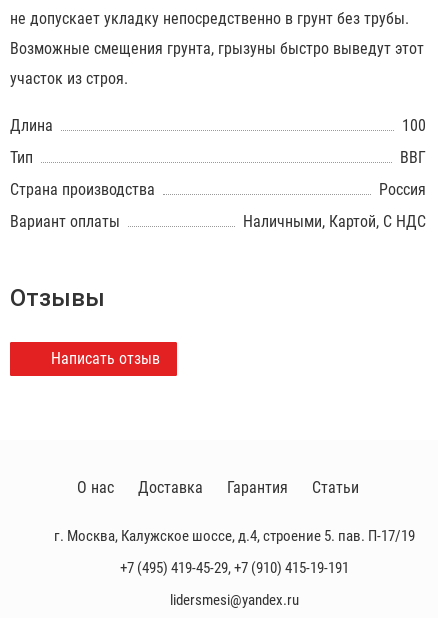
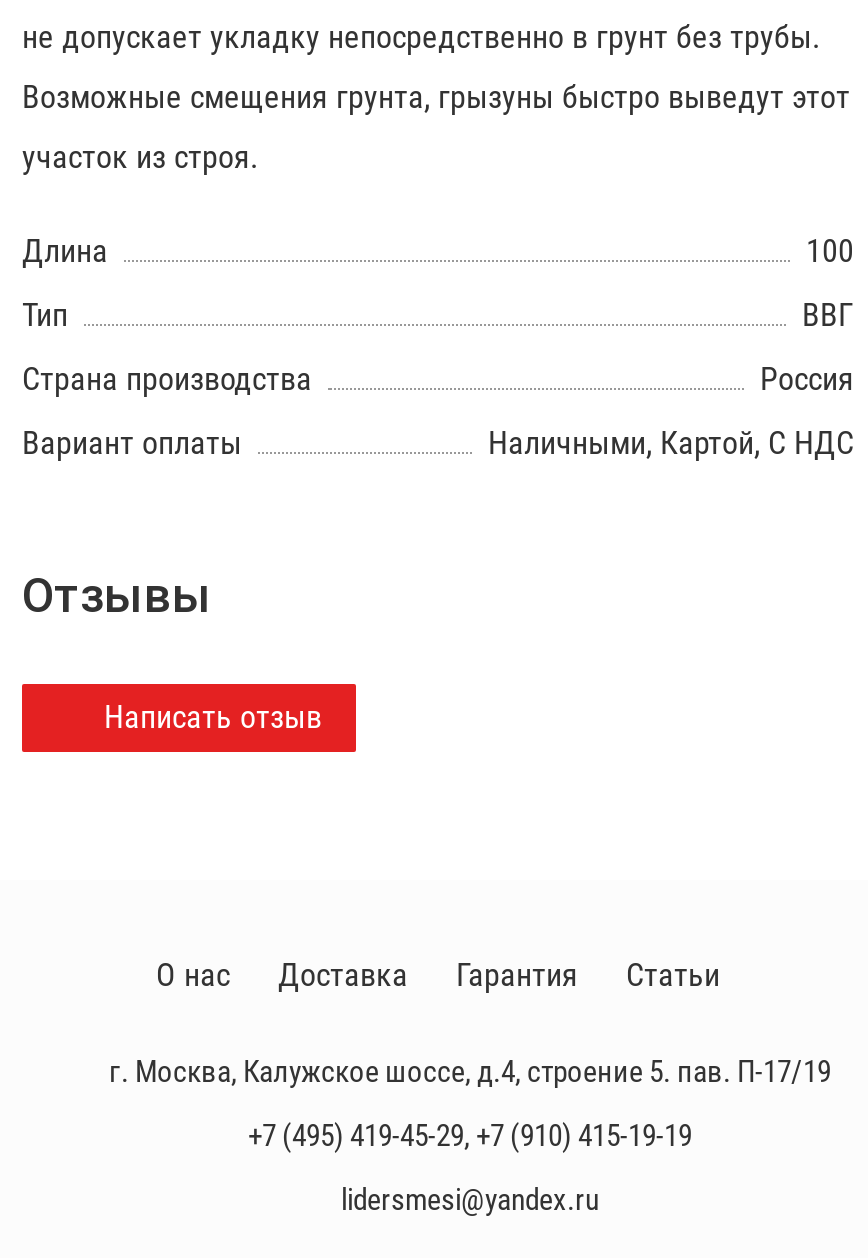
- +7 (495) 419-45-29, +7 (910) 415-19-191
+ +7 (495) 419-45-29, +7 (910) 415-19-19
